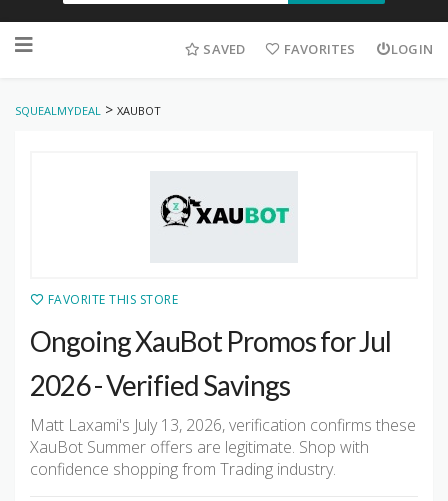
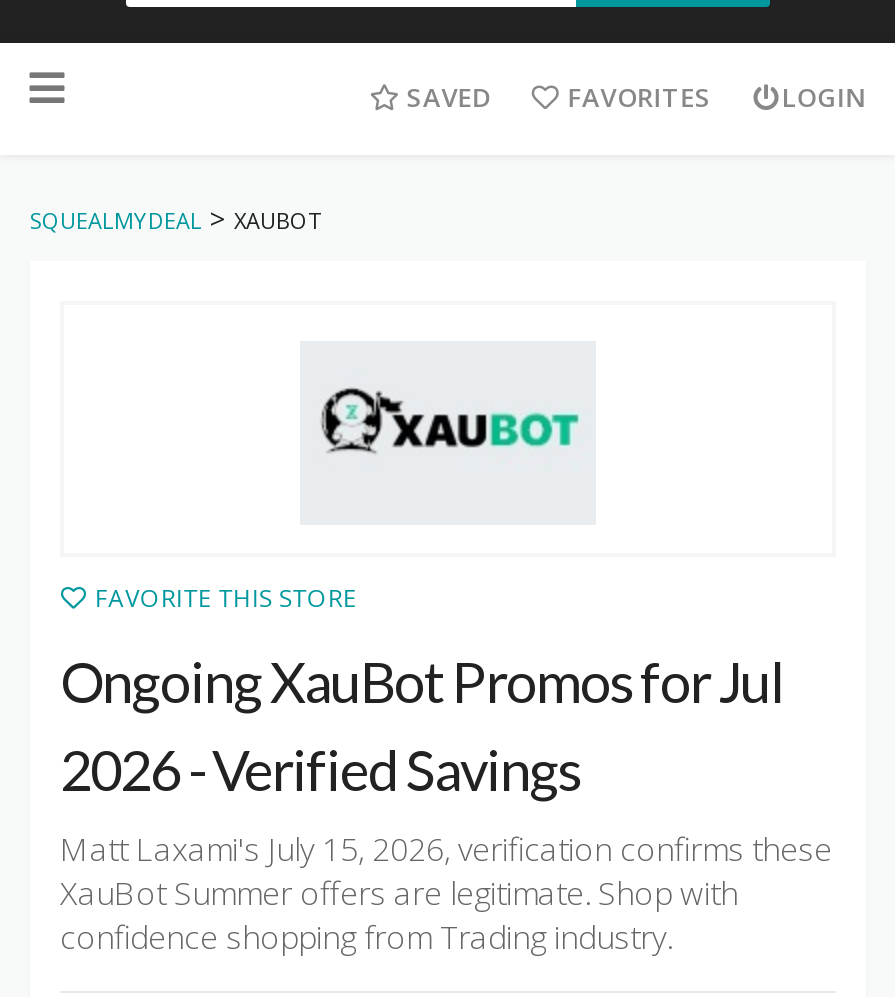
- Matt Laxami's July 13, 2026, verification confirms these
+ Matt Laxami's July 15, 2026, verification confirms these
